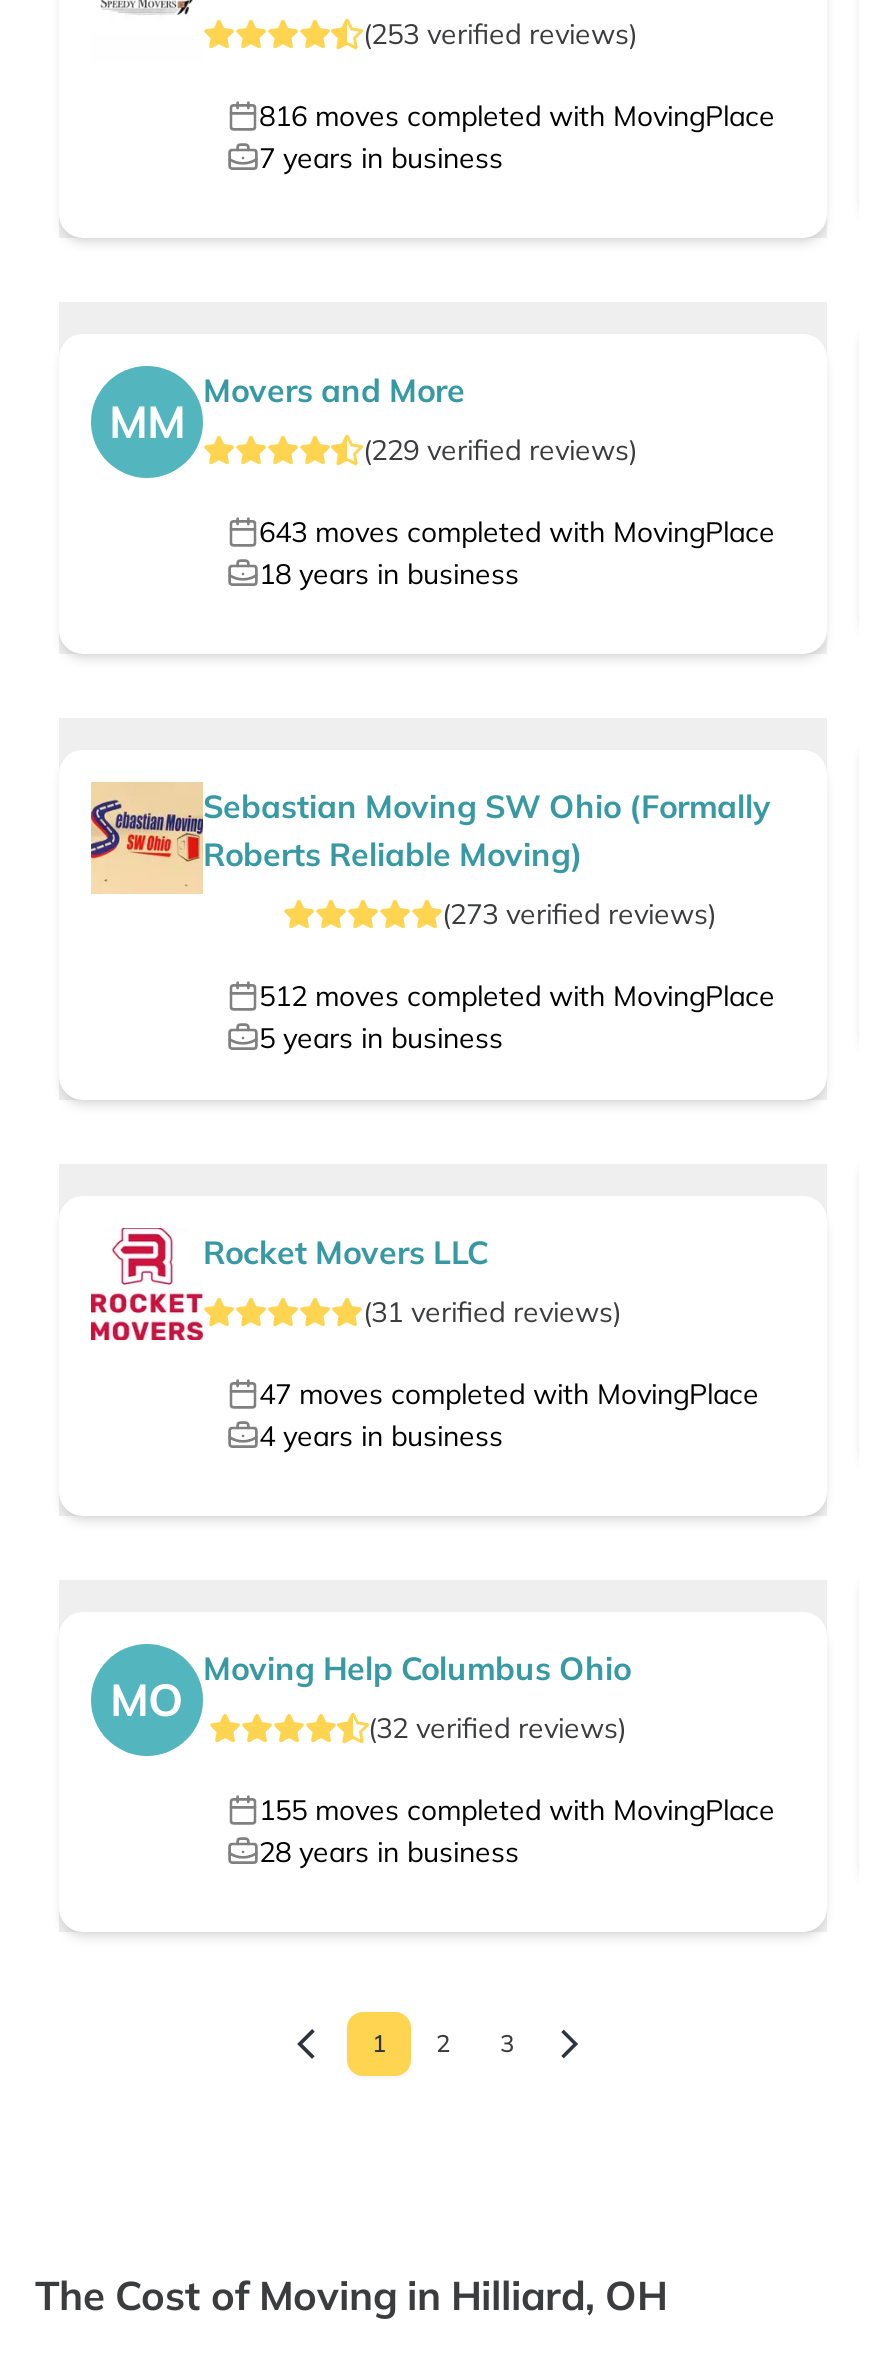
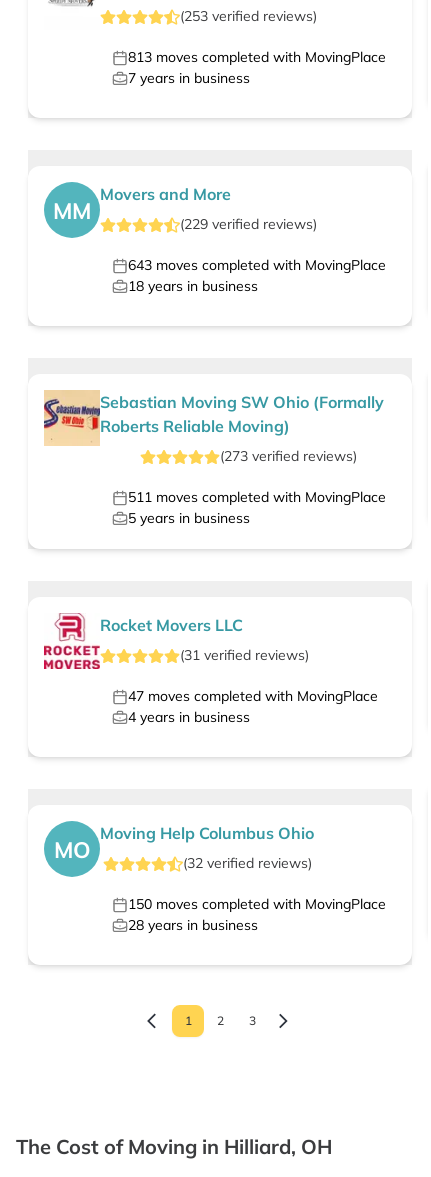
- 816 moves completed with MovingPlace
+ 813 moves completed with MovingPlace

- 512 moves completed with MovingPlace
+ 511 moves completed with MovingPlace

- 155 moves completed with MovingPlace
+ 150 moves completed with MovingPlace
